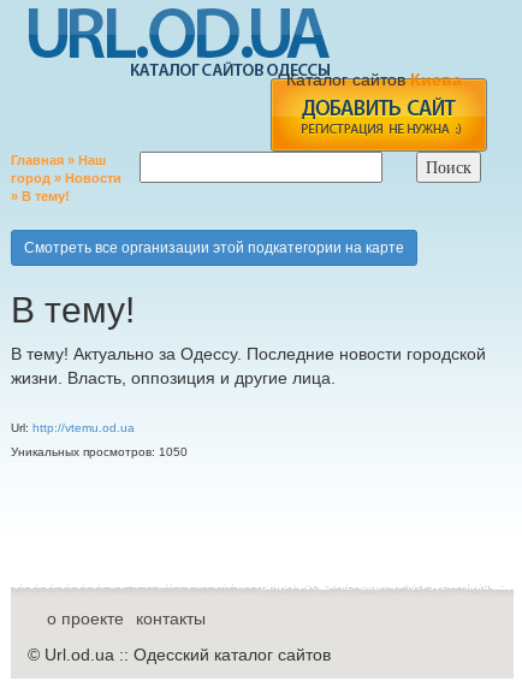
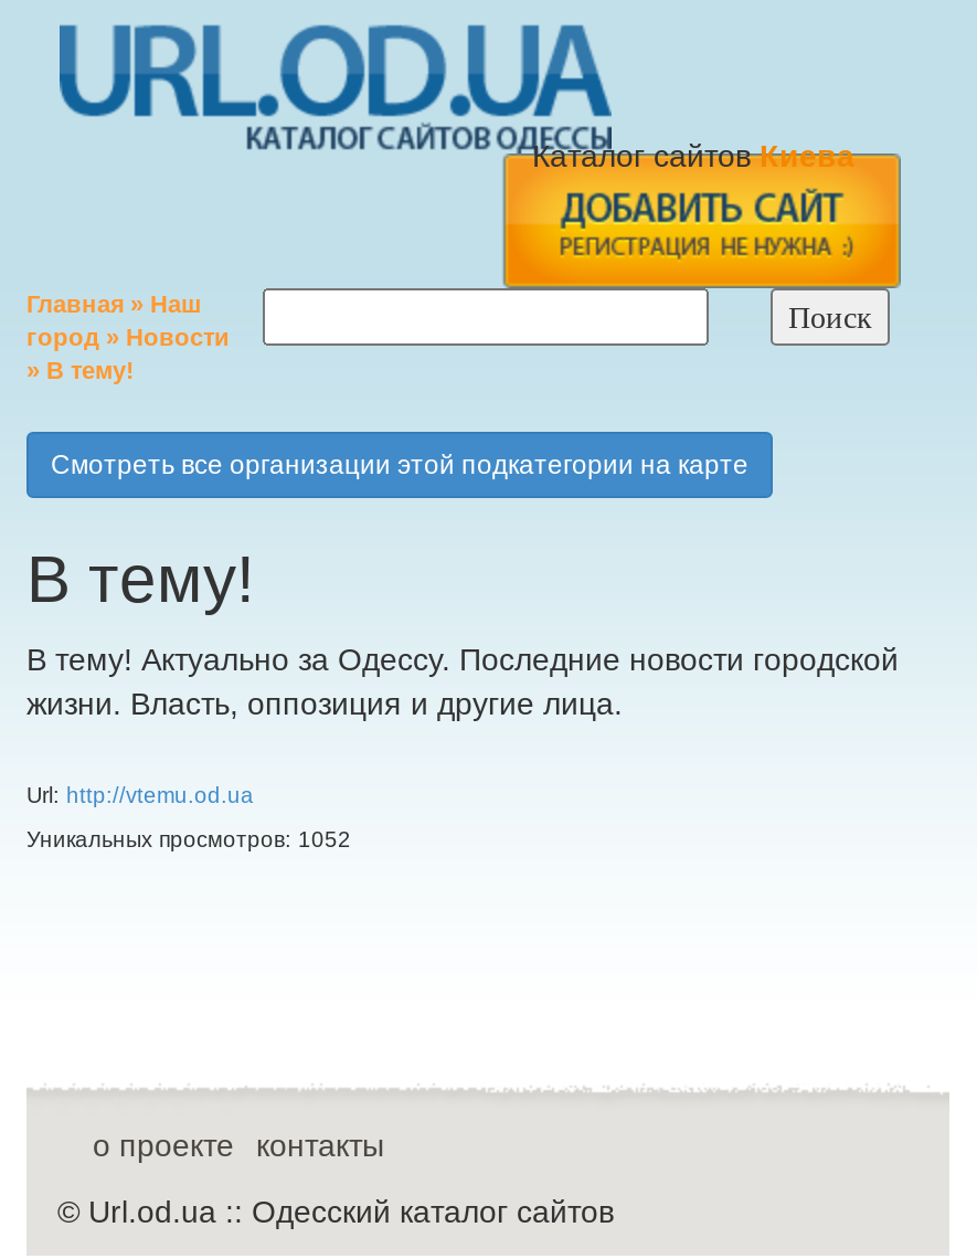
- Уникальных просмотров: 1050
+ Уникальных просмотров: 1052
